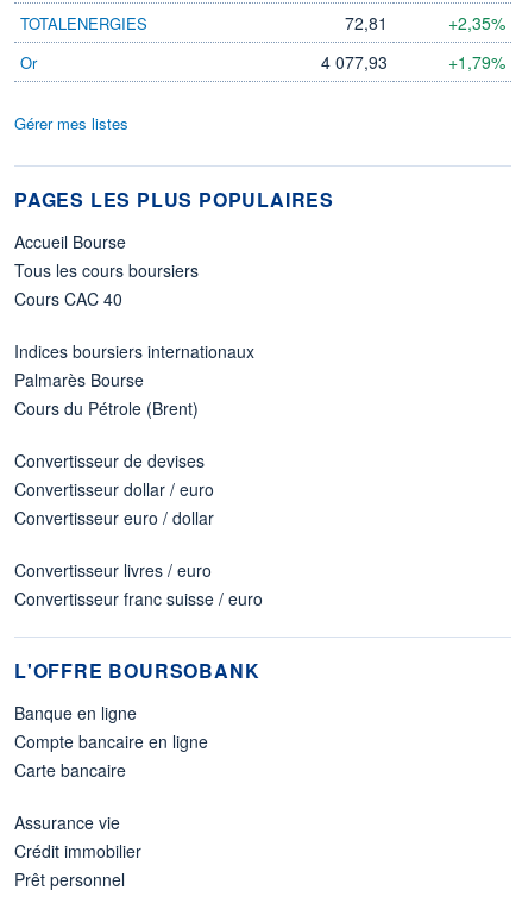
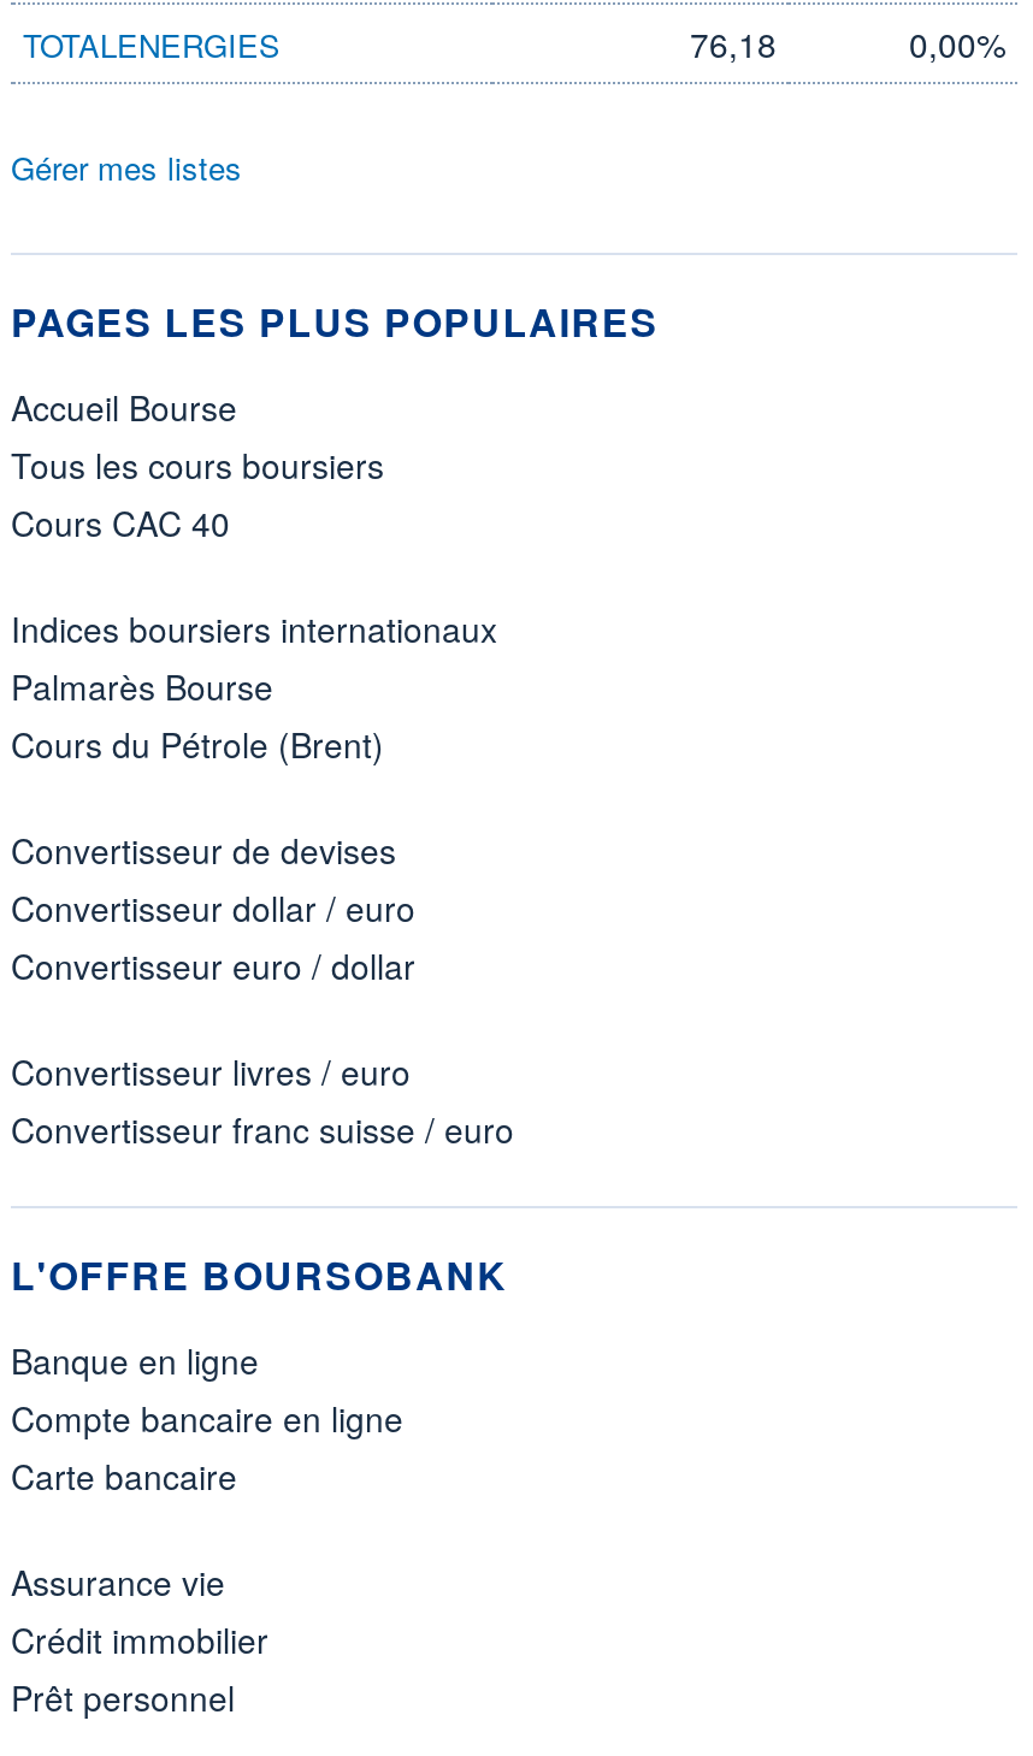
- 72,81
- +2,35%
- Or
- 4 077,93
- +1,79%
+ 76,18
+ 0,00%
